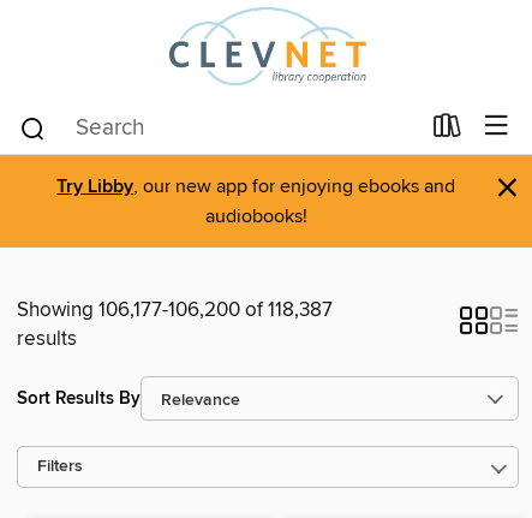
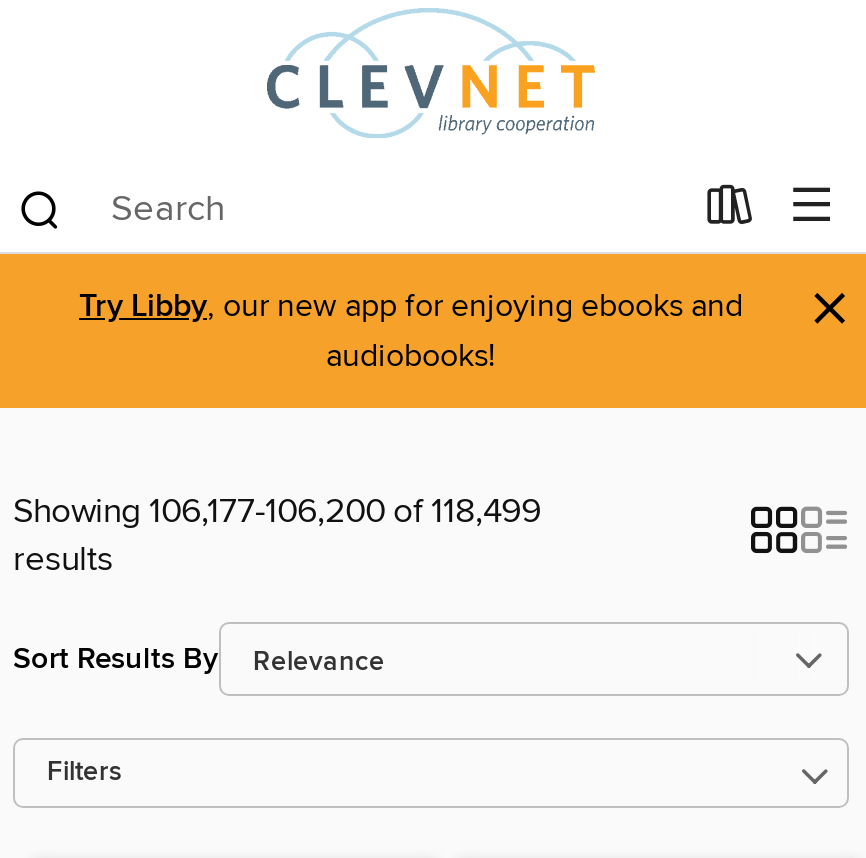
- Showing 106,177-106,200 of 118,387
+ Showing 106,177-106,200 of 118,499
